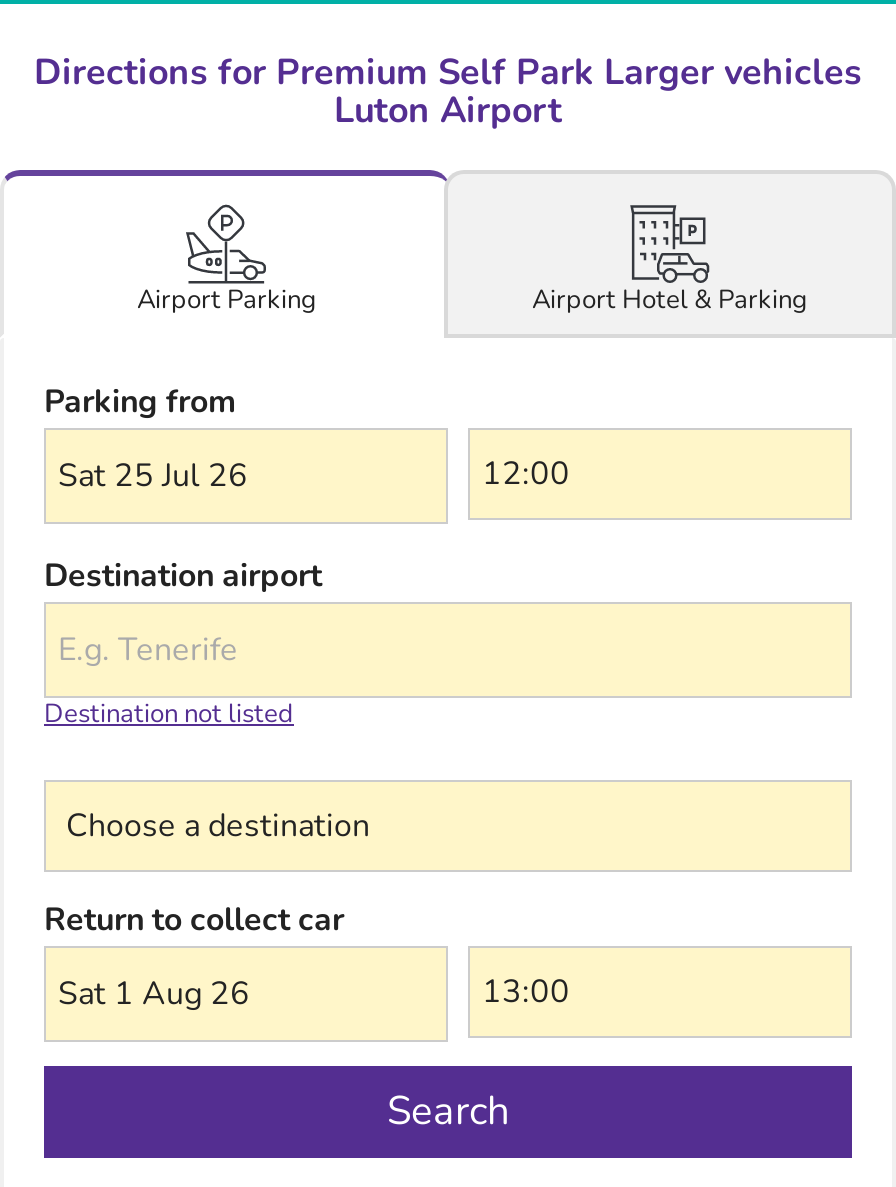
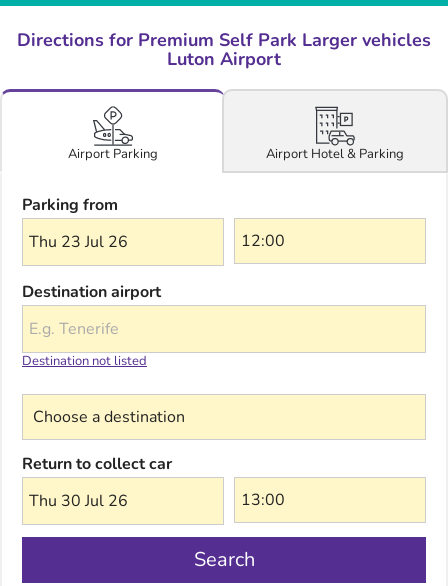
- Sat 25 Jul 26
+ Thu 23 Jul 26

- Sat 1 Aug 26
+ Thu 30 Jul 26
